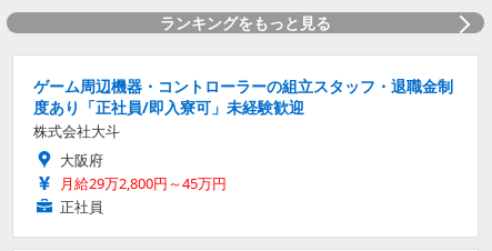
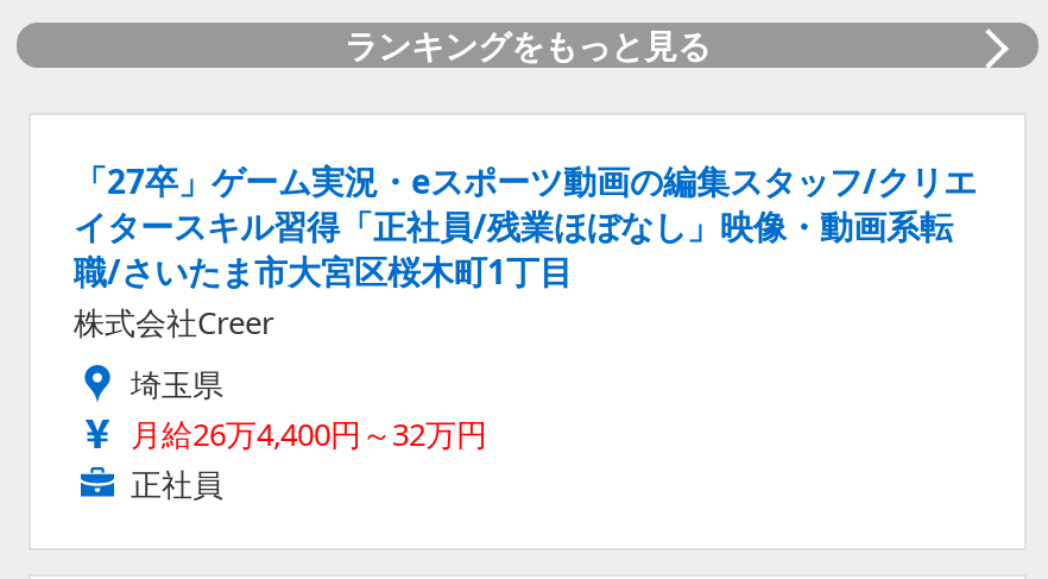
- ゲーム周辺機器・コントローラーの組立スタッフ・退職金制
- 度あり「正社員/即入寮可」未経験歓迎
- 株式会社大斗
- 大阪府
- 月給29万2,800円～45万円
+ 「27卒」ゲーム実況・eスポーツ動画の編集スタッフ/クリエ
+ イタースキル習得「正社員/残業ほぼなし」映像・動画系転
+ 職/さいたま市大宮区桜木町1丁目
+ 株式会社Creer
+ 埼玉県
+ 月給26万4,400円～32万円
